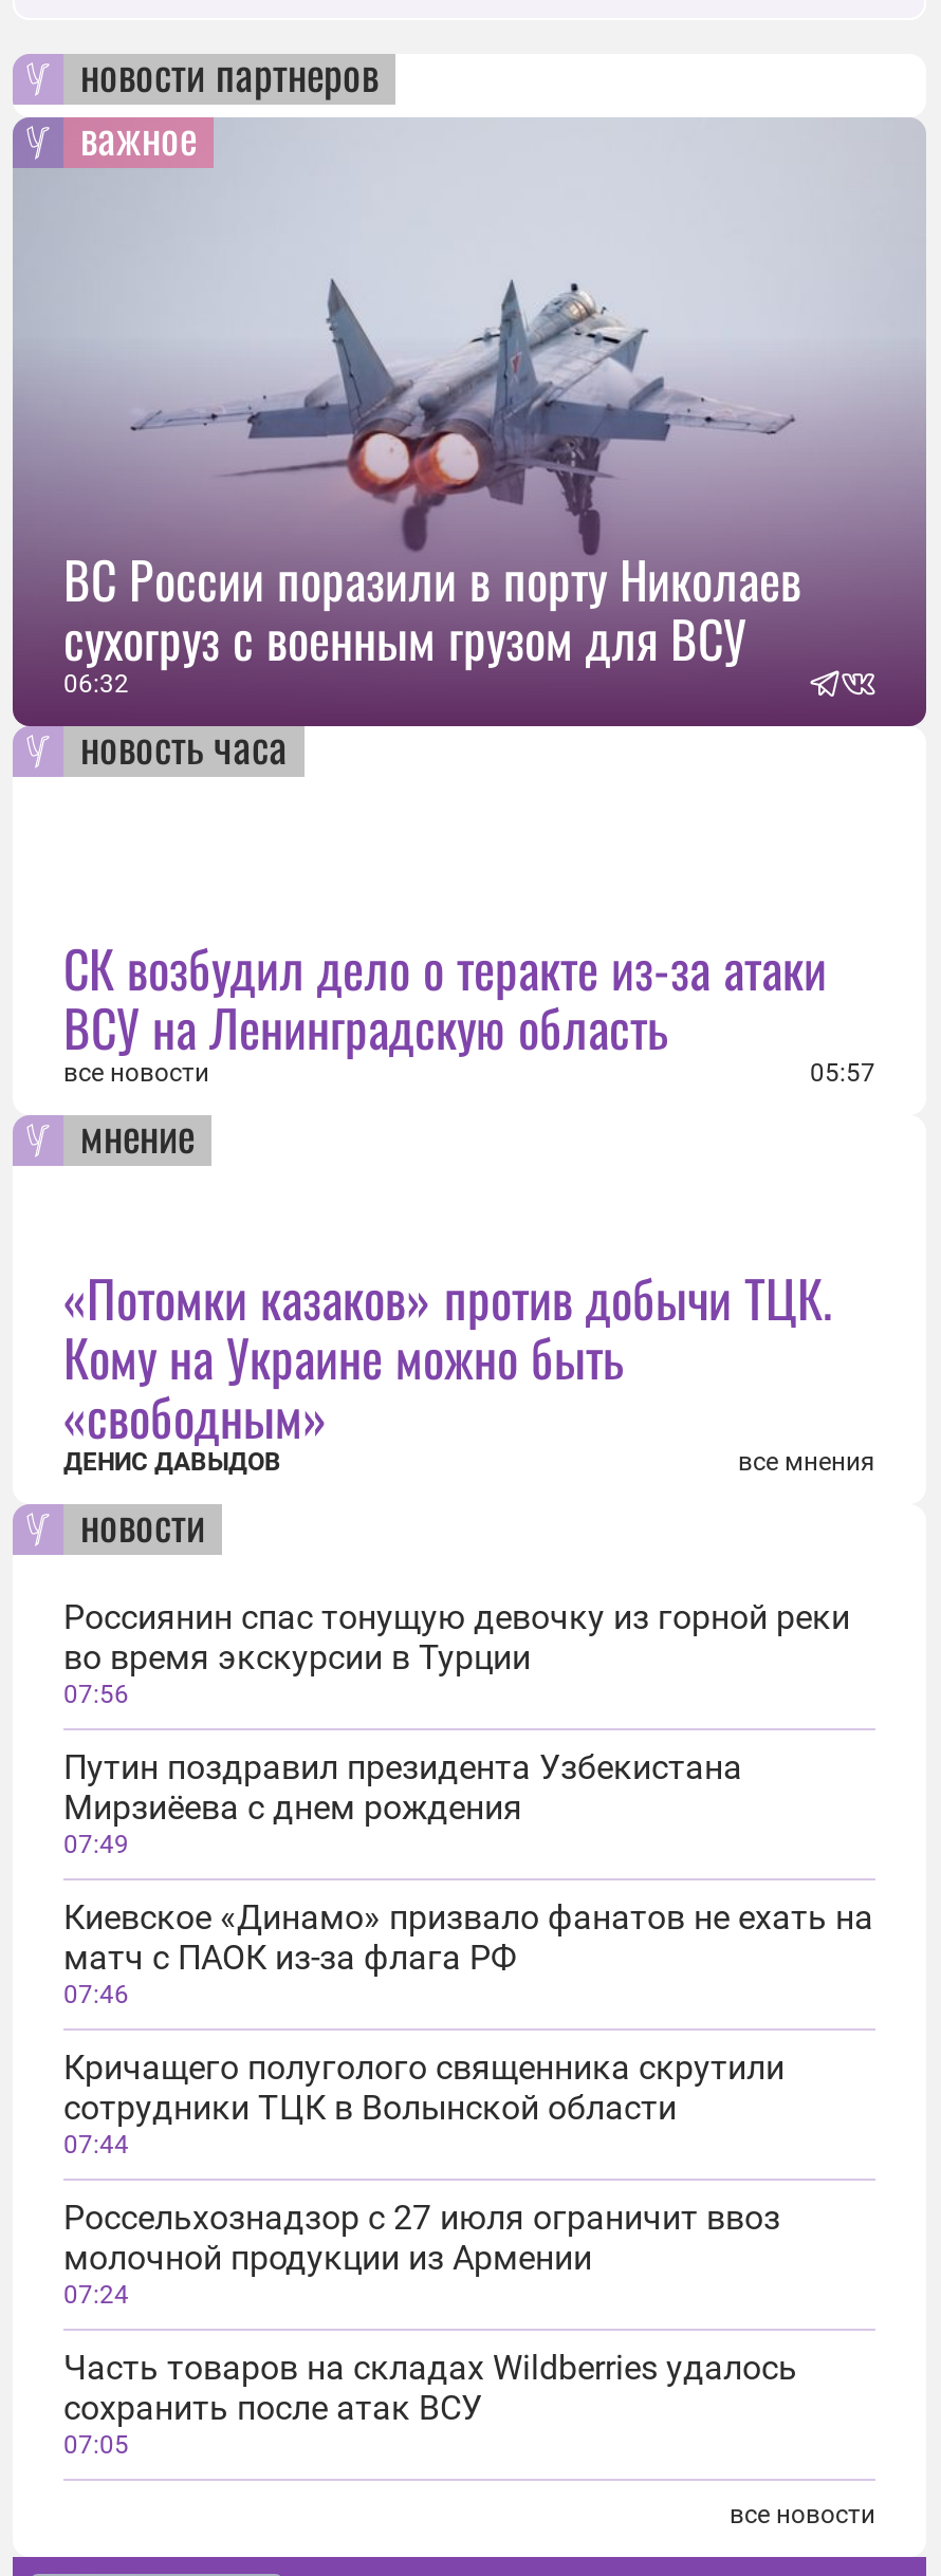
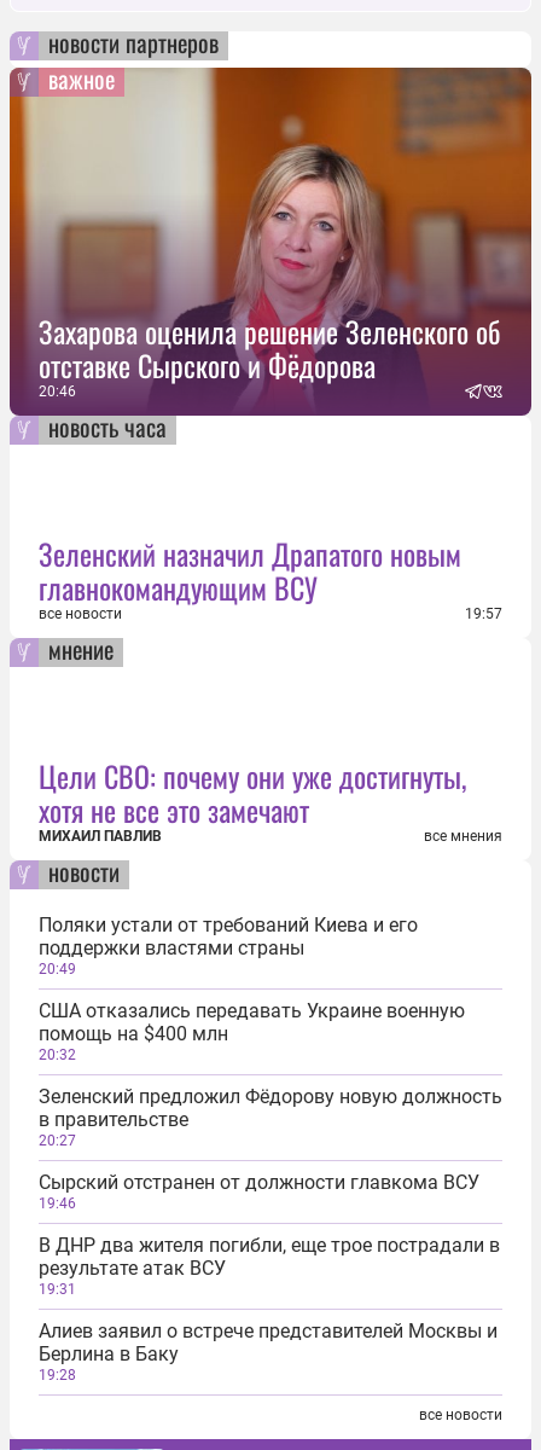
- [image]
- ВС России поразили в порту Николаев
- сухогруз с военным грузом для ВСУ
- 06:32
+ [image]
+ Захарова оценила решение Зеленского об
+ отставке Сырского и Фёдорова
+ 20:46

- СК возбудил дело о теракте из-за атаки
- ВСУ на Ленинградскую область
+ Зеленский назначил Драпатого новым
+ главнокомандующим ВСУ

- 05:57
+ 19:57

- «Потомки казаков» против добычи ТЦК.
- Кому на Украине можно быть
- «свободным»
- ДЕНИС ДАВЫДОВ
+ Цели СВО: почему они уже достигнуты,
+ хотя не все это замечают
+ МИХАИЛ ПАВЛИВ

- Россиянин спас тонущую девочку из горной реки
- во время экскурсии в Турции
- 07:56
+ Поляки устали от требований Киева и его
+ поддержки властями страны
+ 20:49

- Путин поздравил президента Узбекистана
- Мирзиёева с днем рождения
- 07:49
+ США отказались передавать Украине военную
+ помощь на $400 млн
+ 20:32

- Киевское «Динамо» призвало фанатов не ехать на
- матч с ПАОК из-за флага РФ
- 07:46
+ Зеленский предложил Фёдорову новую должность
+ в правительстве
+ 20:27

- Кричащего полуголого священника скрутили
- сотрудники ТЦК в Волынской области
- 07:44
+ Сырский отстранен от должности главкома ВСУ
+ 19:46

- Россельхознадзор с 27 июля ограничит ввоз
- молочной продукции из Армении
- 07:24
+ В ДНР два жителя погибли, еще трое пострадали в
+ результате атак ВСУ
+ 19:31

- Часть товаров на складах Wildberries удалось
- сохранить после атак ВСУ
- 07:05
+ Алиев заявил о встрече представителей Москвы и
+ Берлина в Баку
+ 19:28
